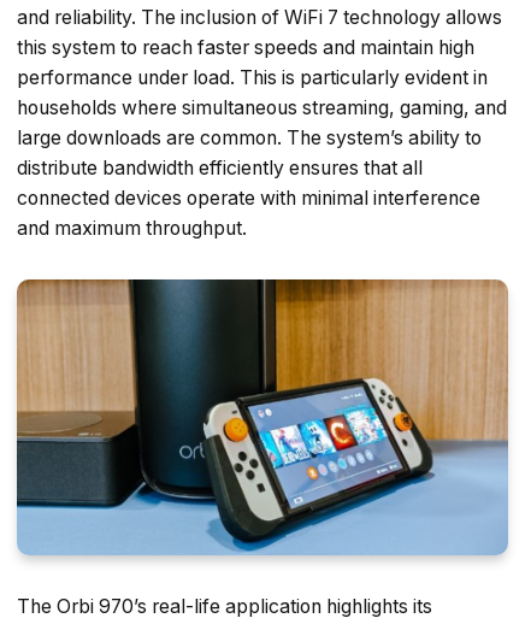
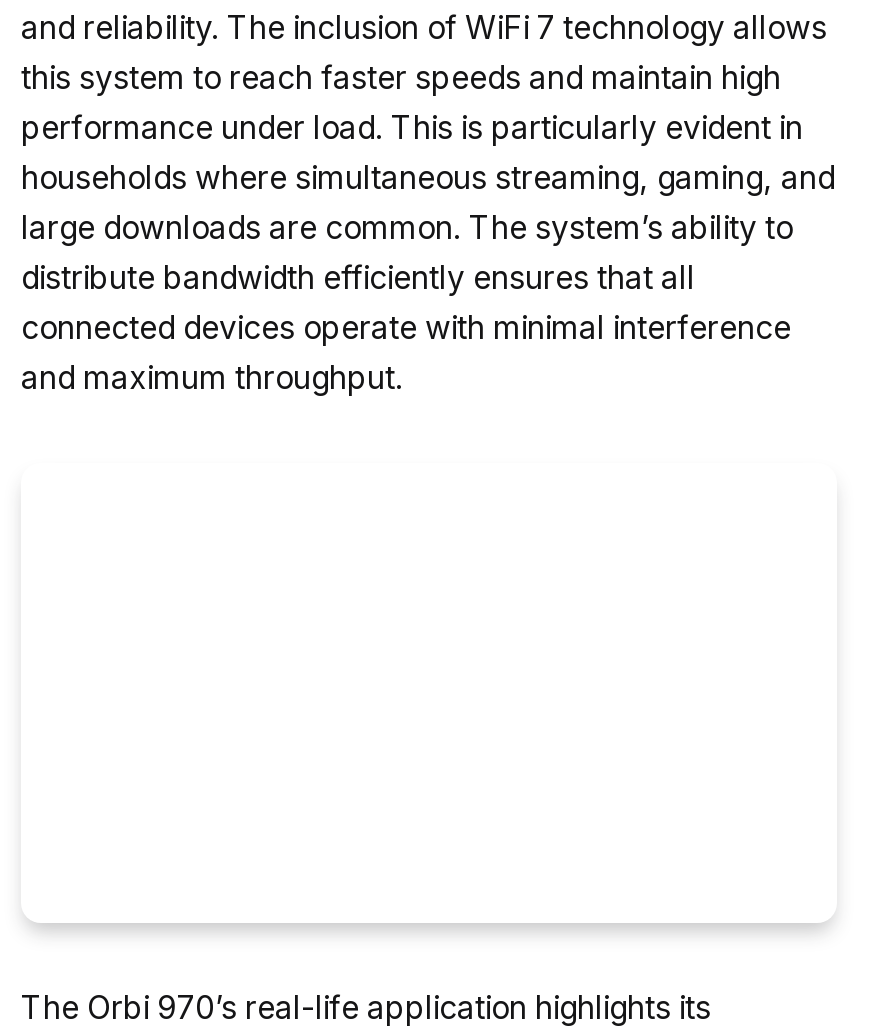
- [image]
